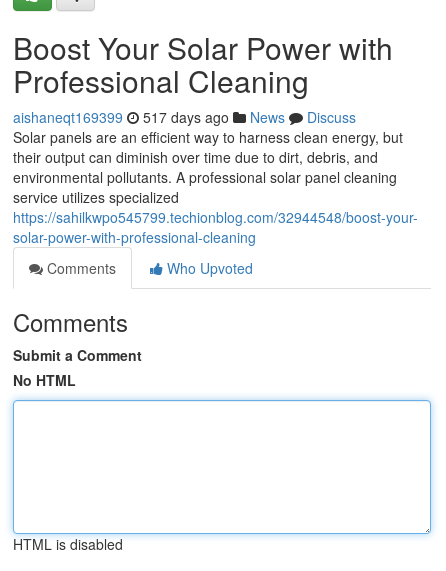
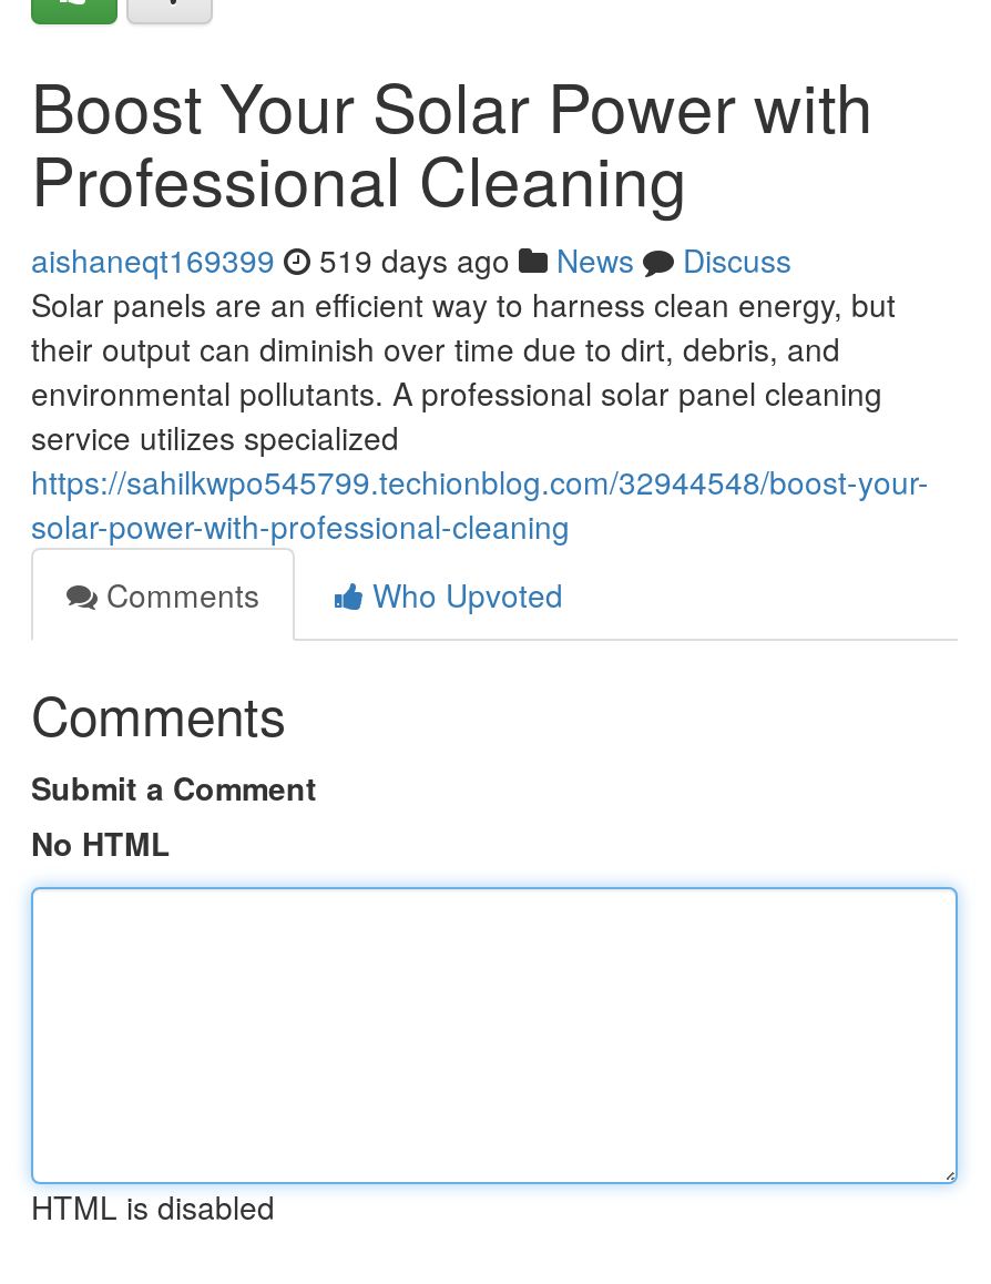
- aishaneqt169399 517 days ago News Discuss
+ aishaneqt169399 519 days ago News Discuss
